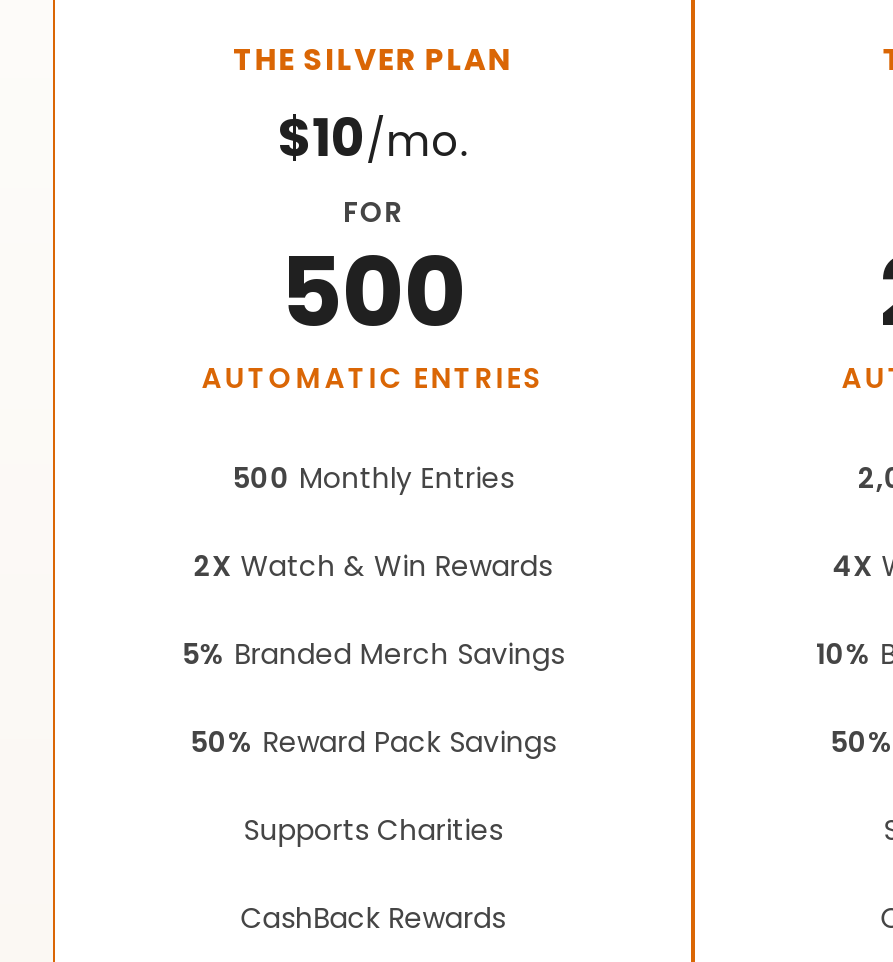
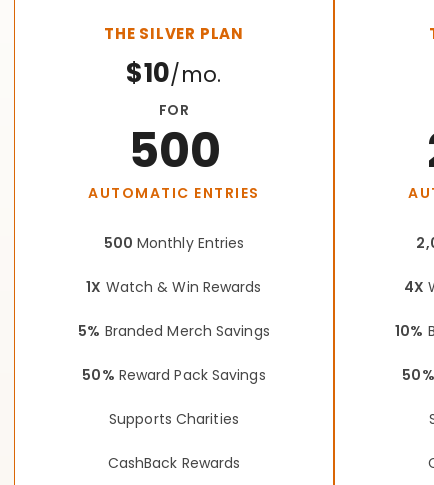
- 2X Watch & Win Rewards
+ 1X Watch & Win Rewards
